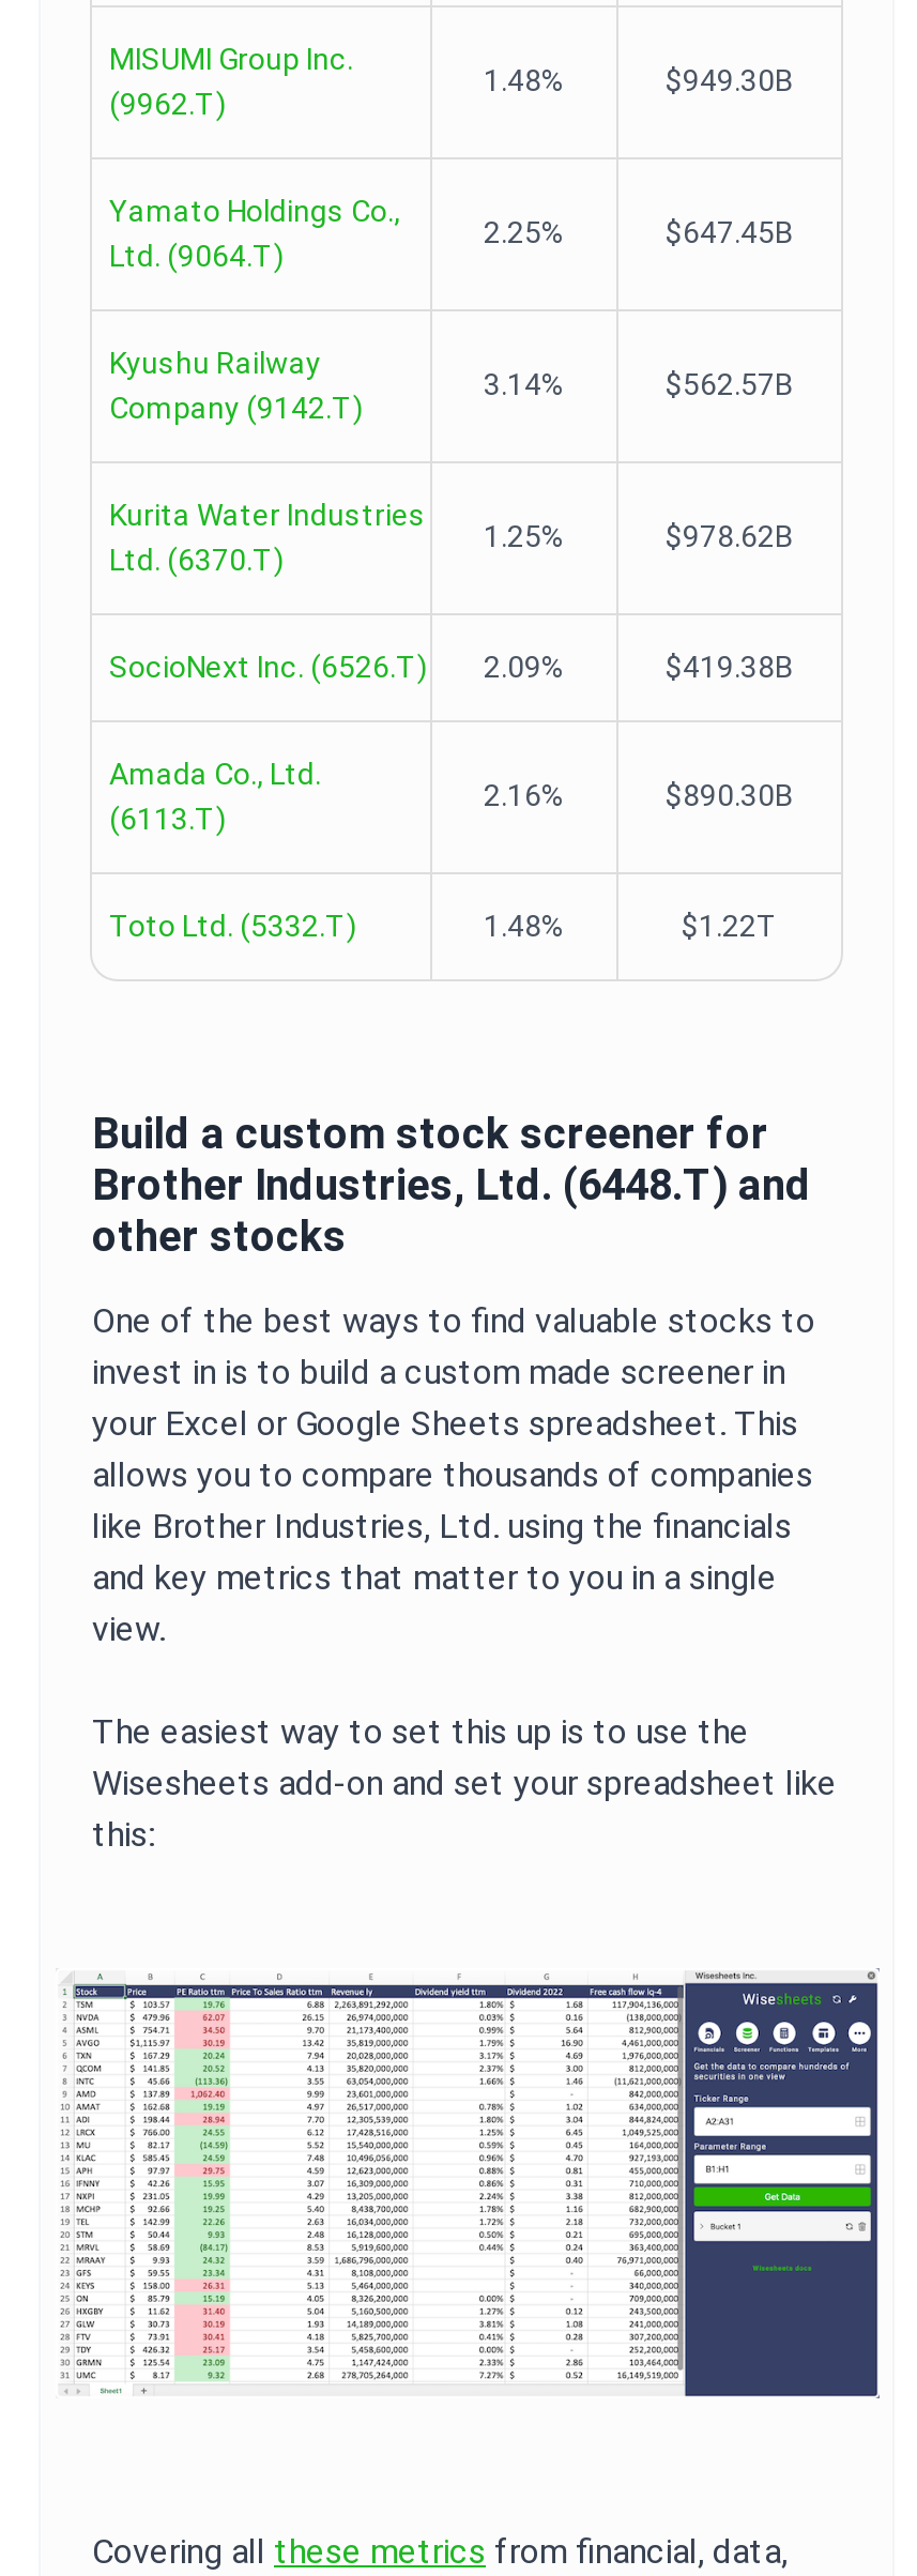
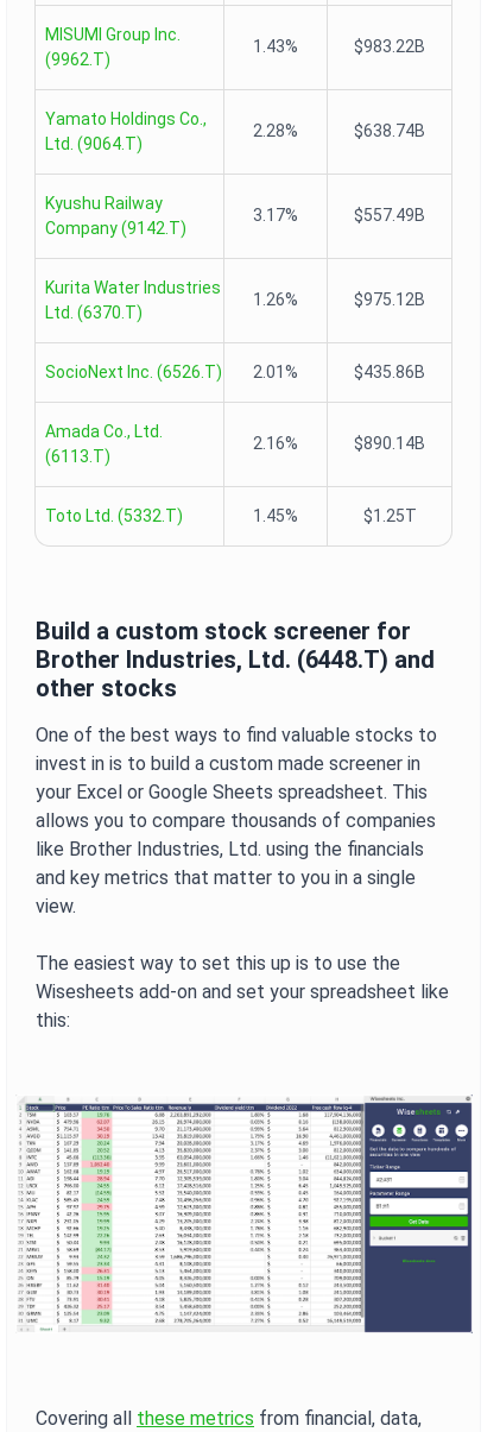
- 1.48%
- $949.30B
+ 1.43%
+ $983.22B

- 2.25%
- $647.45B
+ 2.28%
+ $638.74B

- 3.14%
- $562.57B
+ 3.17%
+ $557.49B

- 1.25%
- $978.62B
+ 1.26%
+ $975.12B

- 2.09%
- $419.38B
+ 2.01%
+ $435.86B

- $890.30B
+ $890.14B

- 1.48%
- $1.22T
+ 1.45%
+ $1.25T
